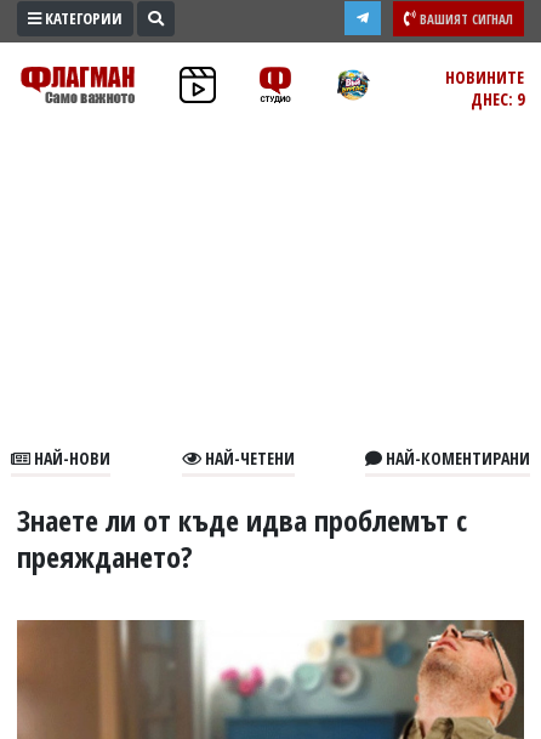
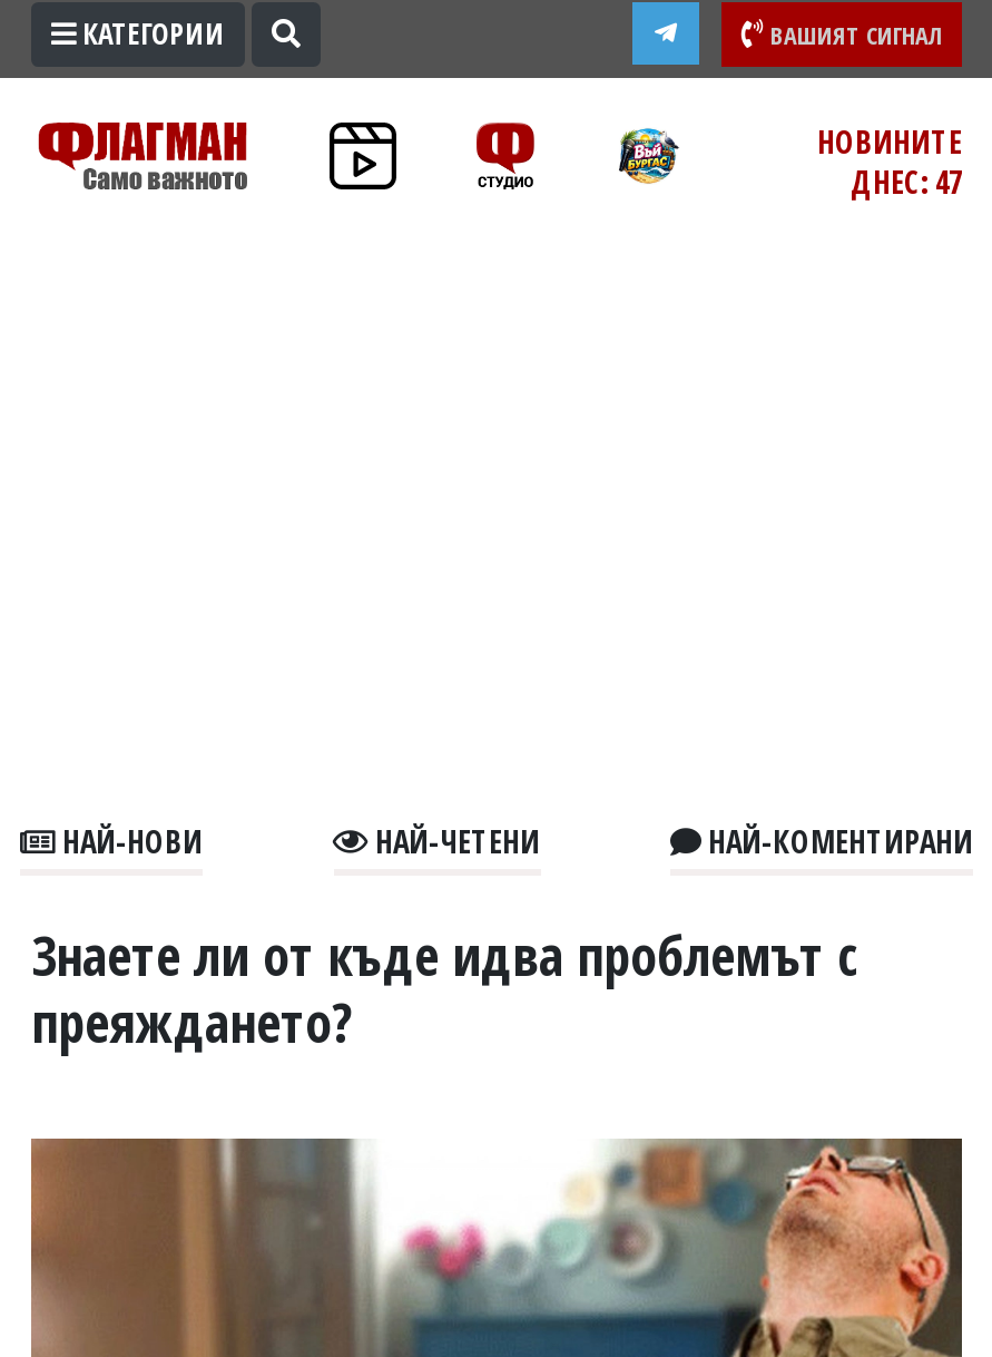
- ДНЕС: 9
+ ДНЕС: 47
